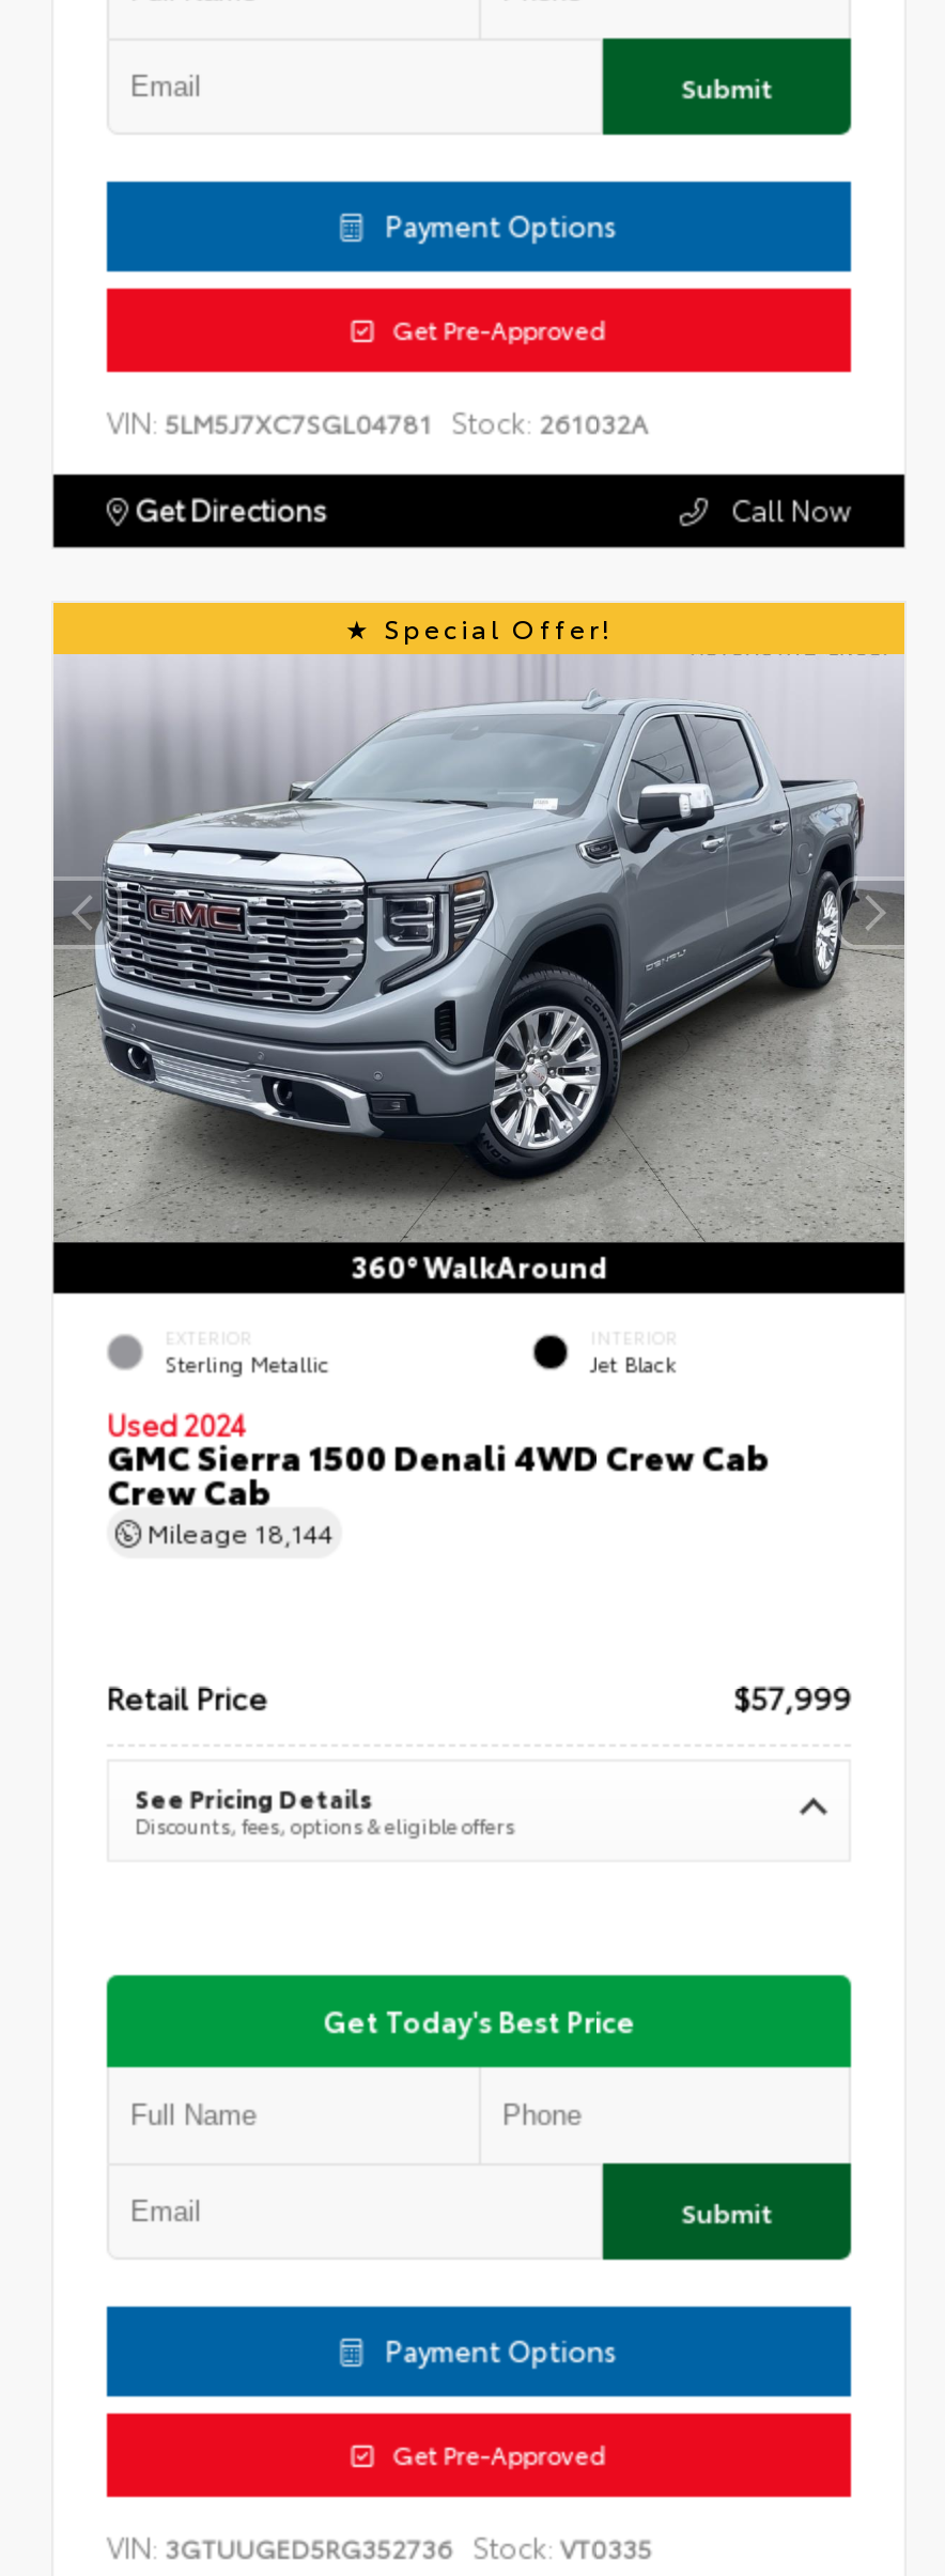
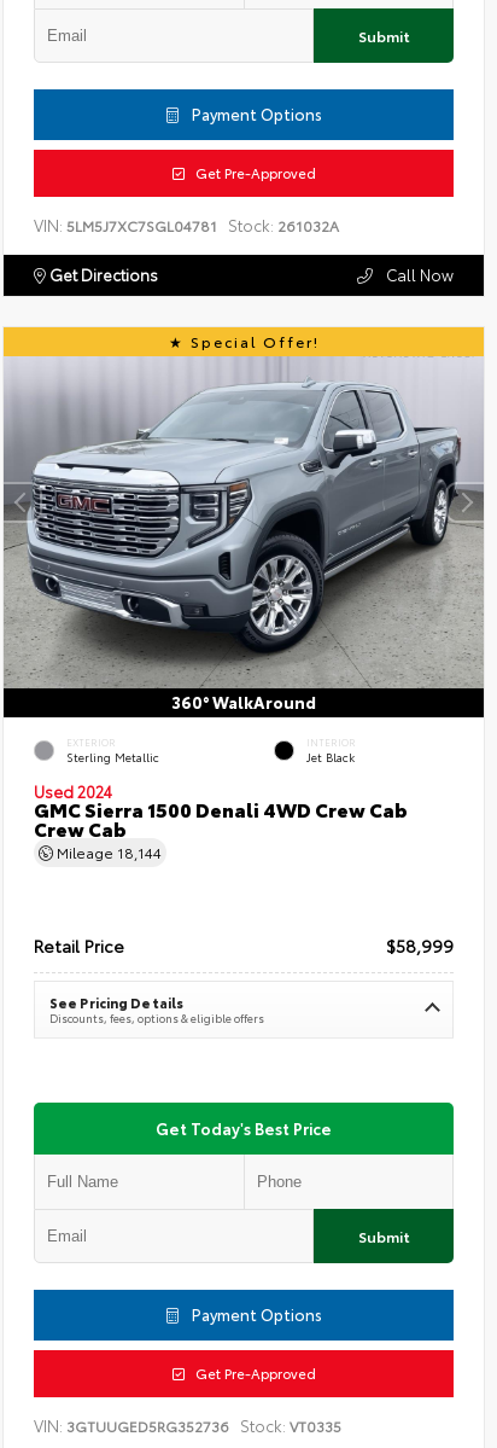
- $57,999
+ $58,999
